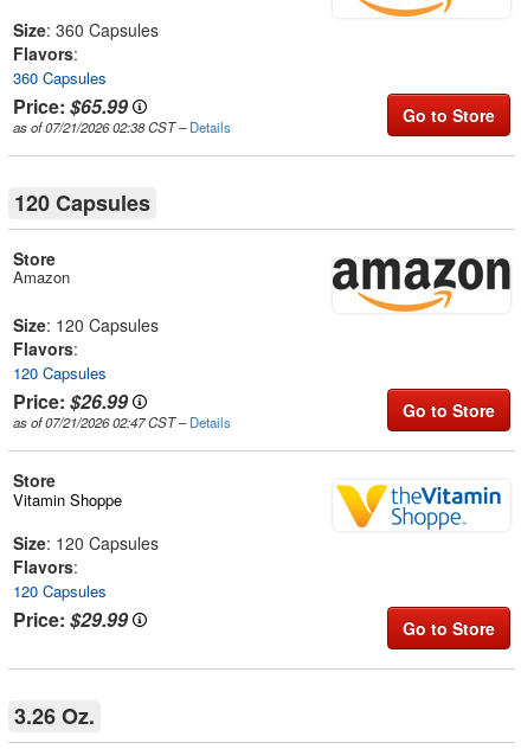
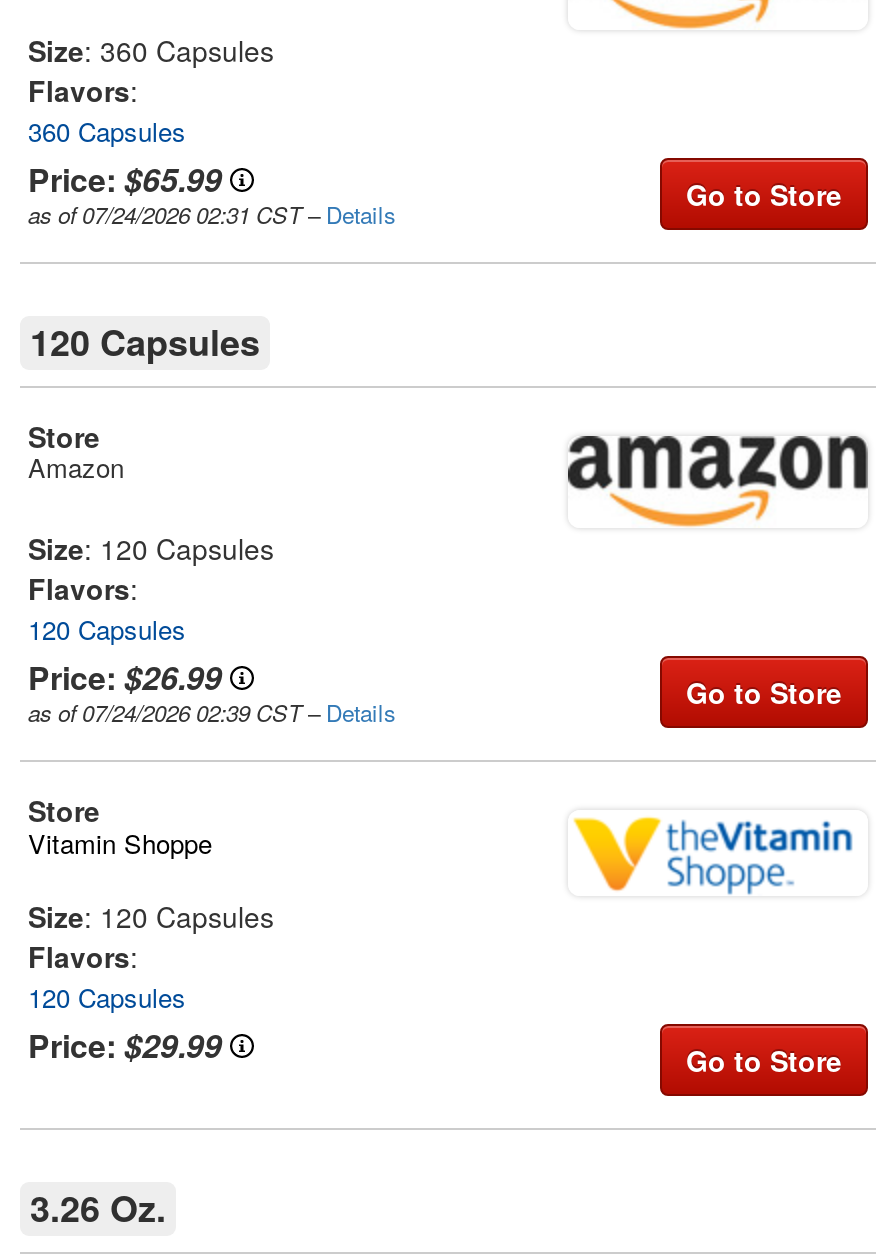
- as of 07/21/2026 02:38 CST– Details
+ as of 07/24/2026 02:31 CST– Details

- as of 07/21/2026 02:47 CST– Details
+ as of 07/24/2026 02:39 CST– Details
